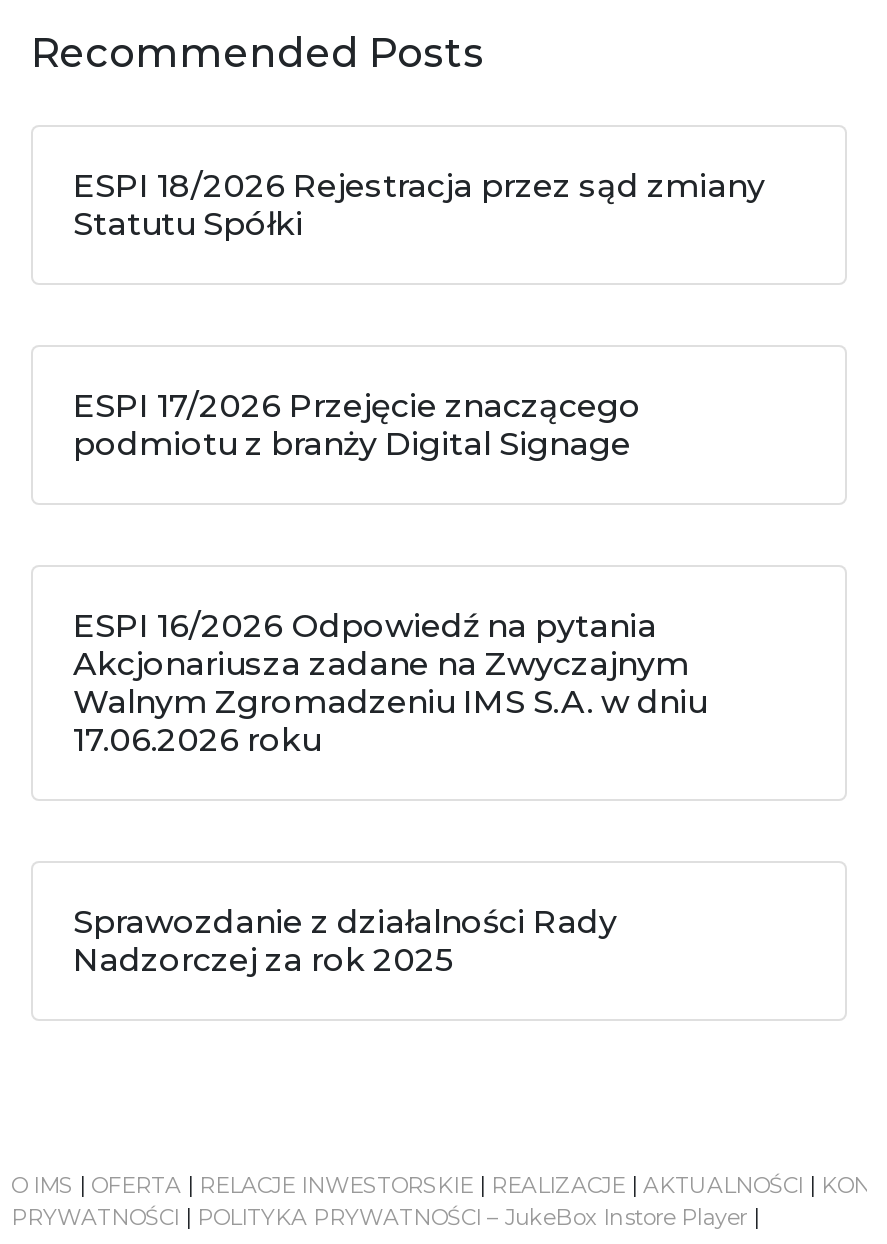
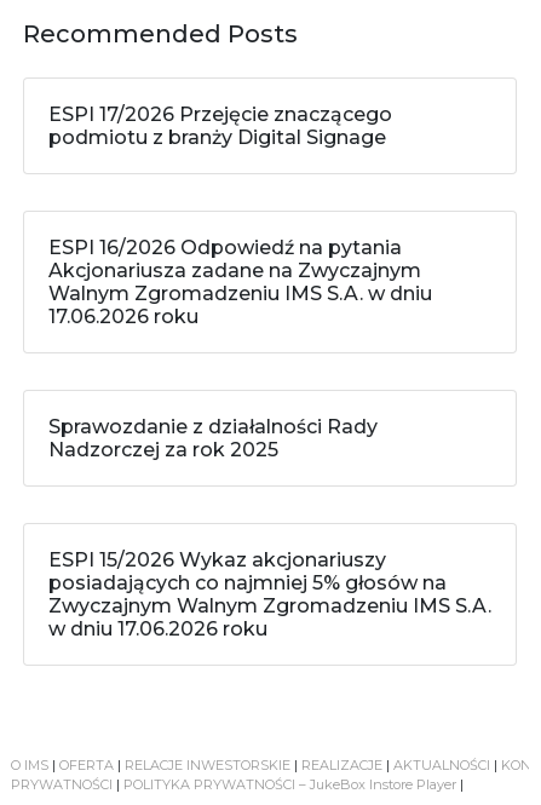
- ESPI 18/2026 Rejestracja przez sąd zmiany
- Statutu Spółki

moved up: ESPI 17/2026 Przejęcie znaczącego | podmiotu z branży Digital Signage | ESPI 16/2026 Odpowiedź na pytania | Akcjonariusza zadane na Zwyczajnym | Walnym Zgromadzeniu IMS S.A. w dniu | 17.06.2026 roku | Sprawozdanie z działalności Rady | Nadzorczej za rok 2025

+ ESPI 15/2026 Wykaz akcjonariuszy
+ posiadających co najmniej 5% głosów na
+ Zwyczajnym Walnym Zgromadzeniu IMS S.A.
+ w dniu 17.06.2026 roku
